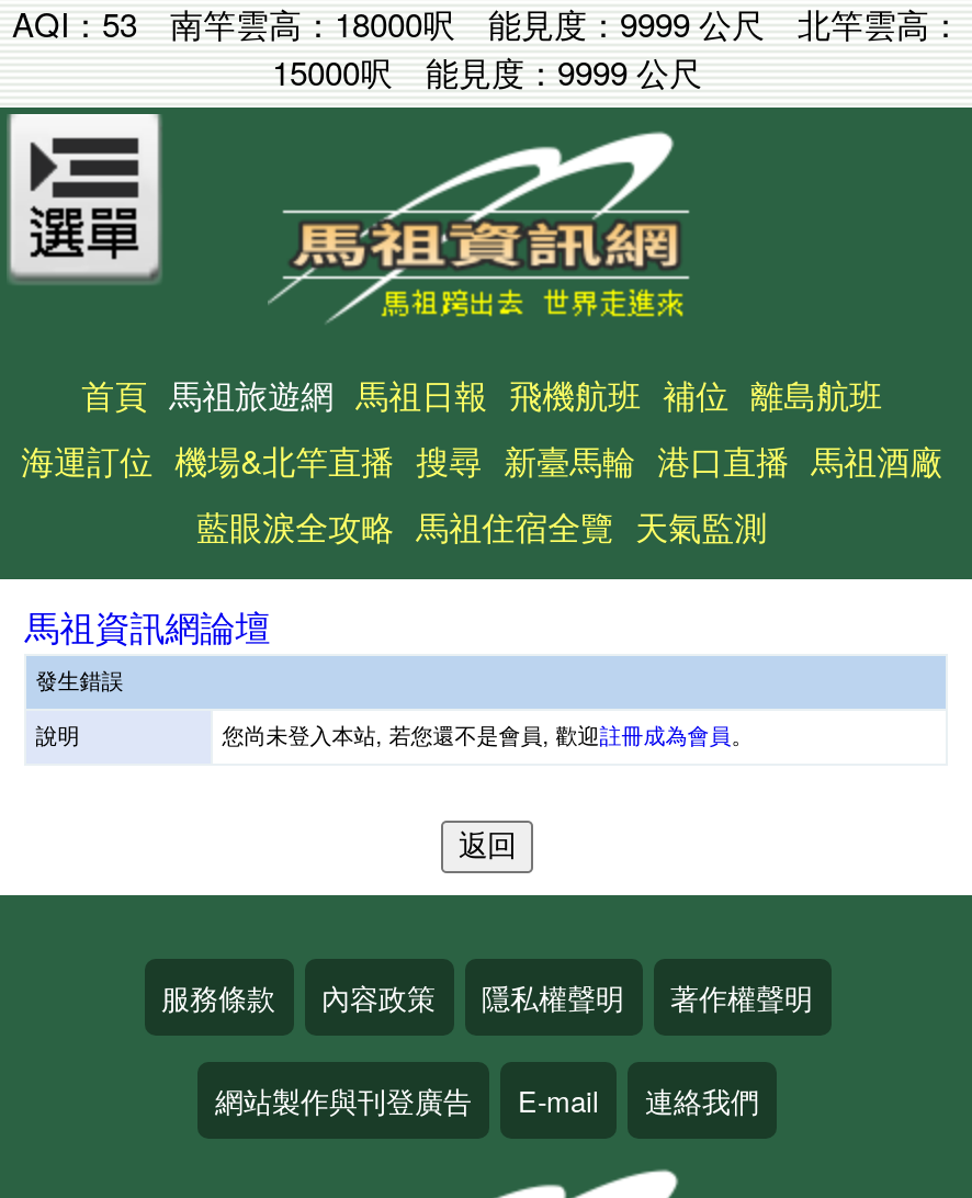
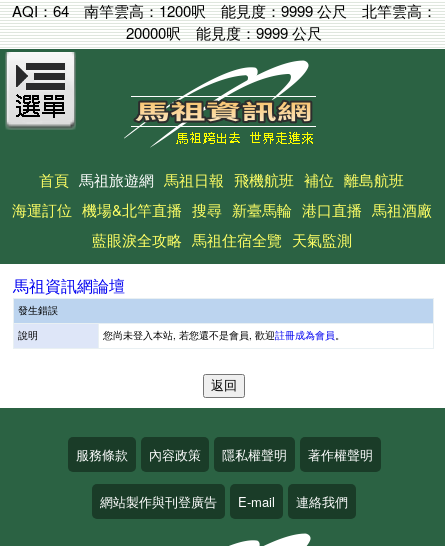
- AQI：53
+ AQI：64

- 南竿雲高：18000呎能見度：9999 公尺北竿雲高：
+ 南竿雲高：1200呎能見度：9999 公尺北竿雲高：

- 15000呎能見度：9999 公尺
+ 20000呎能見度：9999 公尺
